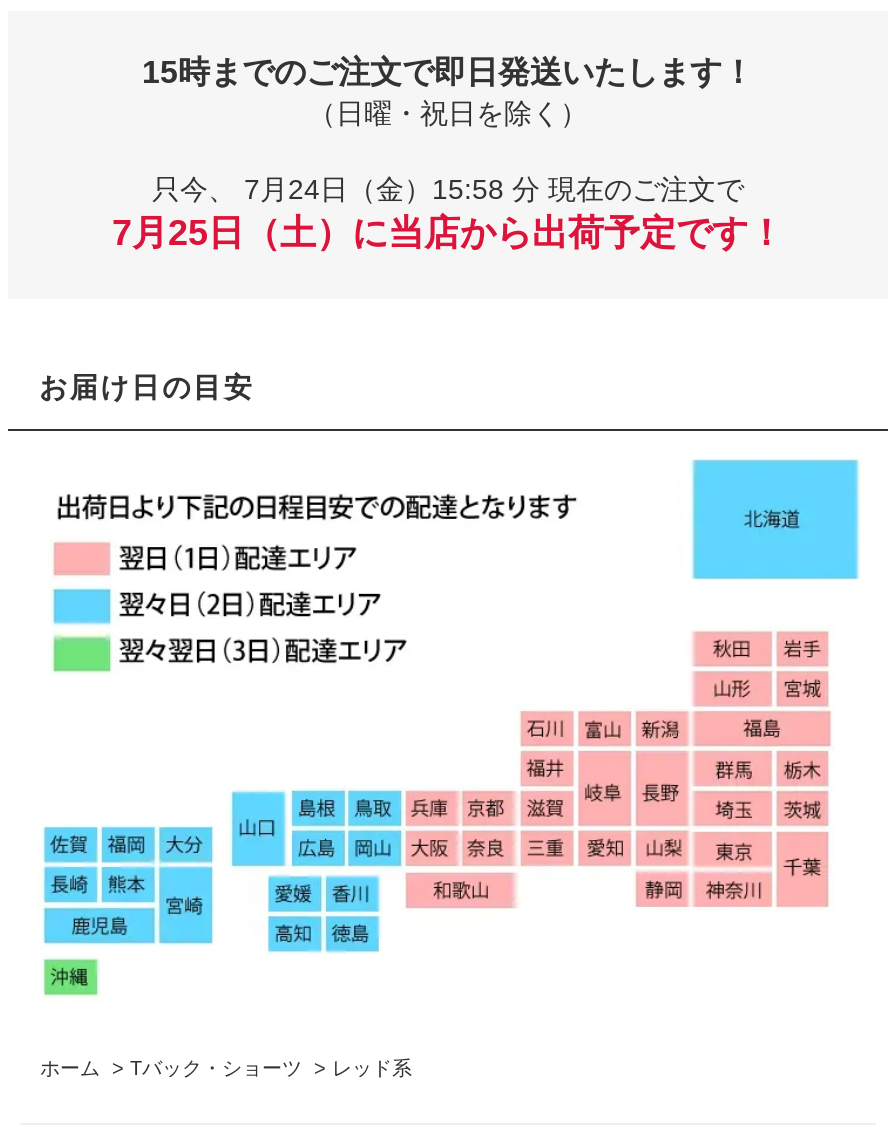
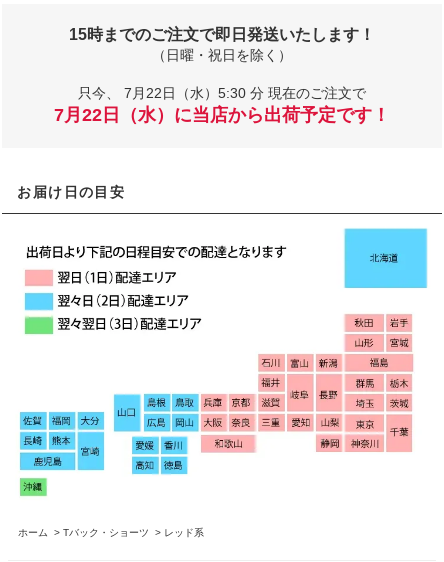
- 只今、7月24日（金）15:58 分 現在のご注文で
+ 只今、7月22日（水）5:30 分 現在のご注文で

- 7月25日（土）に当店から出荷予定です！
+ 7月22日（水）に当店から出荷予定です！
